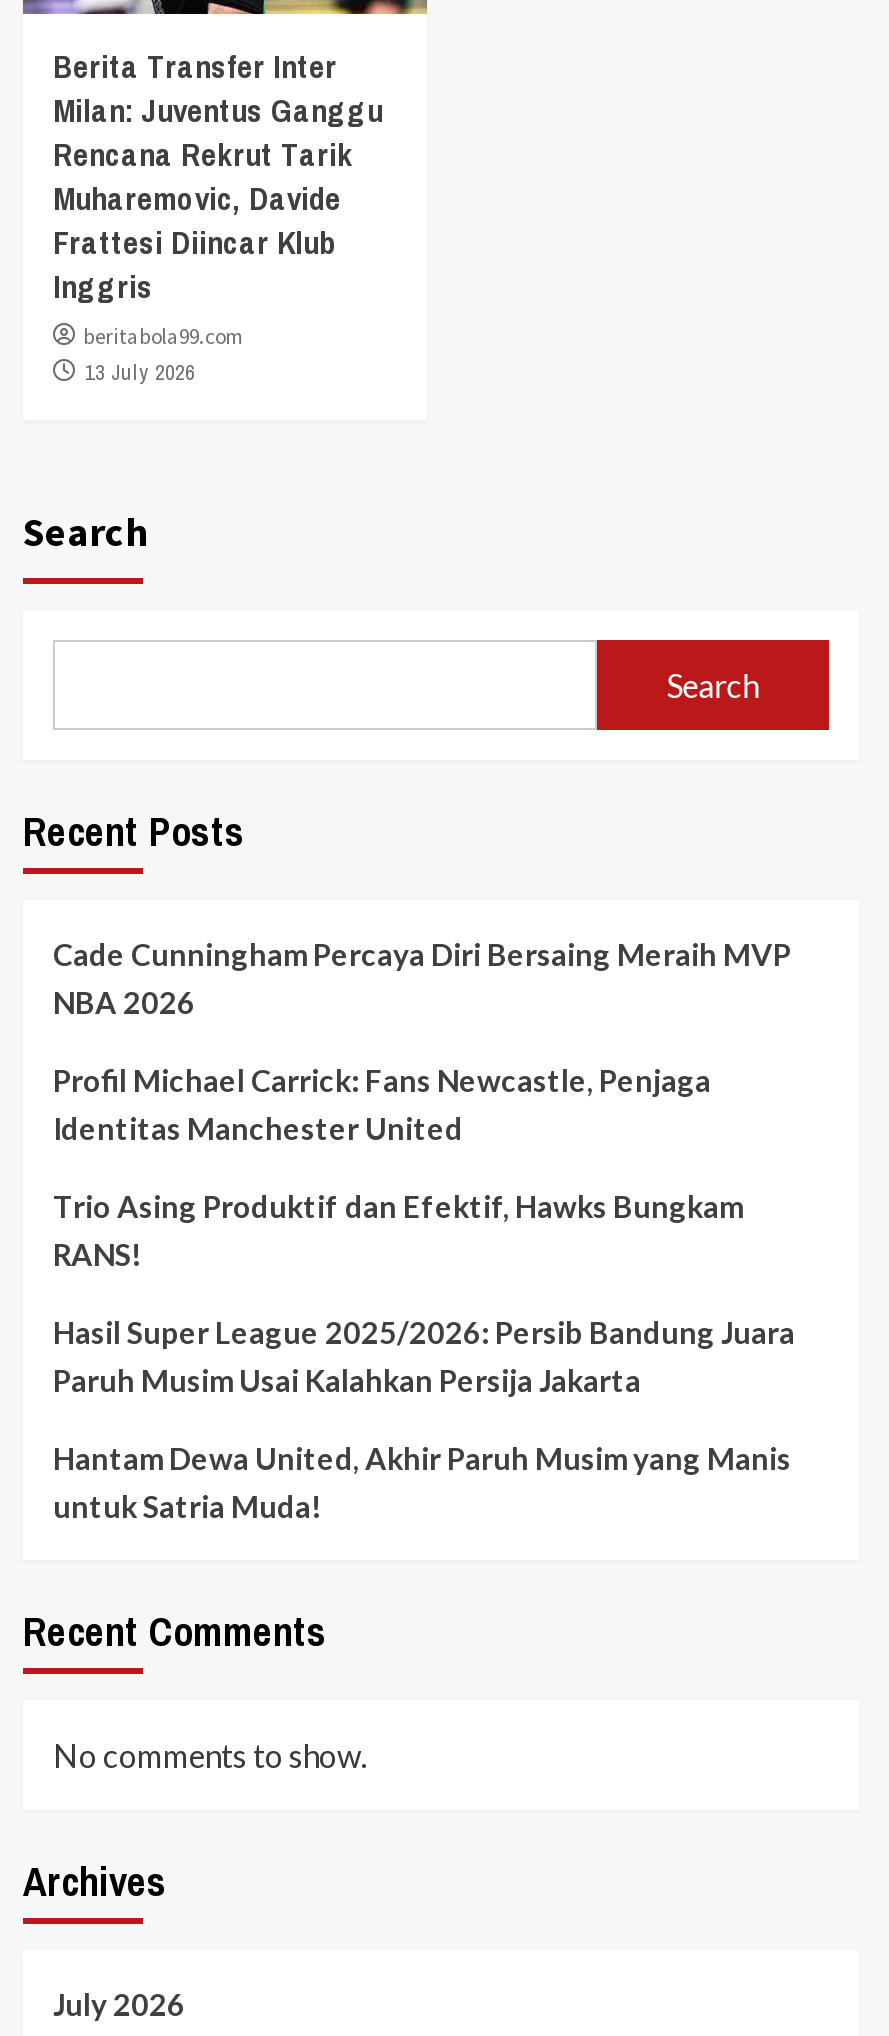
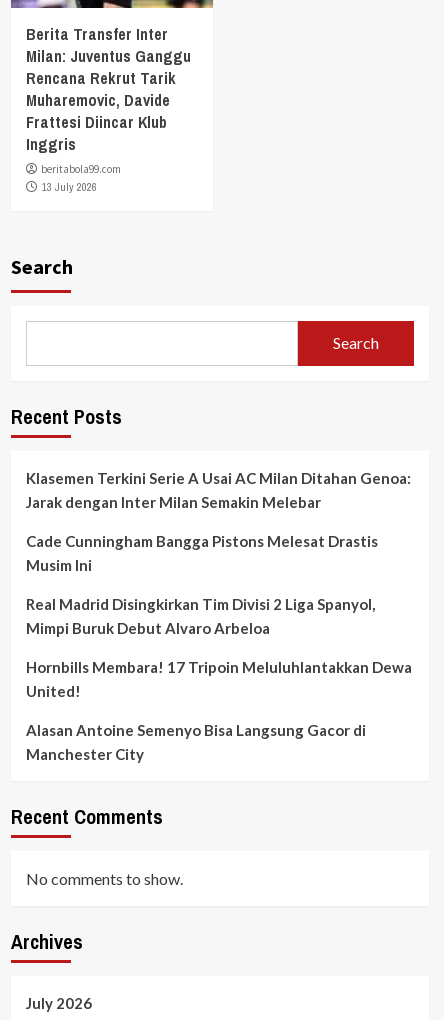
- Cade Cunningham Percaya Diri Bersaing Meraih MVP
- NBA 2026
+ Klasemen Terkini Serie A Usai AC Milan Ditahan Genoa:
+ Jarak dengan Inter Milan Semakin Melebar

- Profil Michael Carrick: Fans Newcastle, Penjaga
- Identitas Manchester United
+ Cade Cunningham Bangga Pistons Melesat Drastis
+ Musim Ini

- Trio Asing Produktif dan Efektif, Hawks Bungkam
- RANS!
+ Real Madrid Disingkirkan Tim Divisi 2 Liga Spanyol,
+ Mimpi Buruk Debut Alvaro Arbeloa

- Hasil Super League 2025/2026: Persib Bandung Juara
- Paruh Musim Usai Kalahkan Persija Jakarta
+ Hornbills Membara! 17 Tripoin Meluluhlantakkan Dewa
+ United!

- Hantam Dewa United, Akhir Paruh Musim yang Manis
- untuk Satria Muda!
+ Alasan Antoine Semenyo Bisa Langsung Gacor di
+ Manchester City
